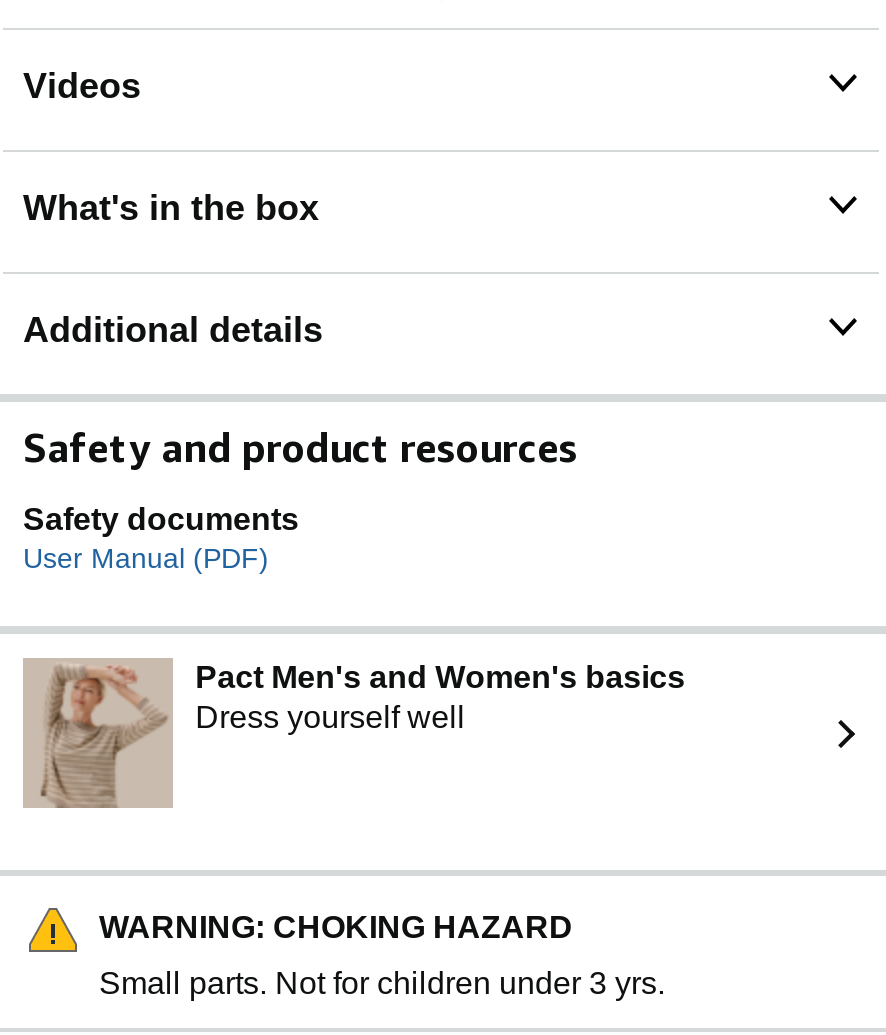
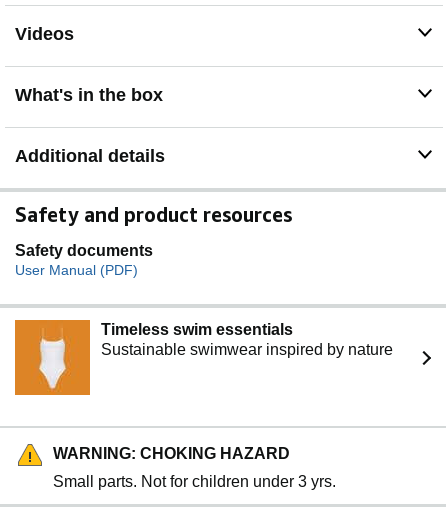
- [image]
- Pact Men's and Women's basics
- Dress yourself well
+ [image]
+ Timeless swim essentials
+ Sustainable swimwear inspired by nature
